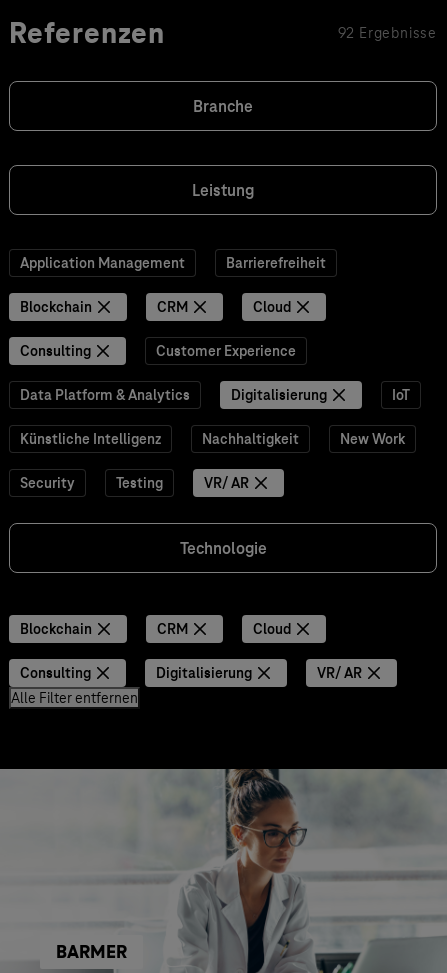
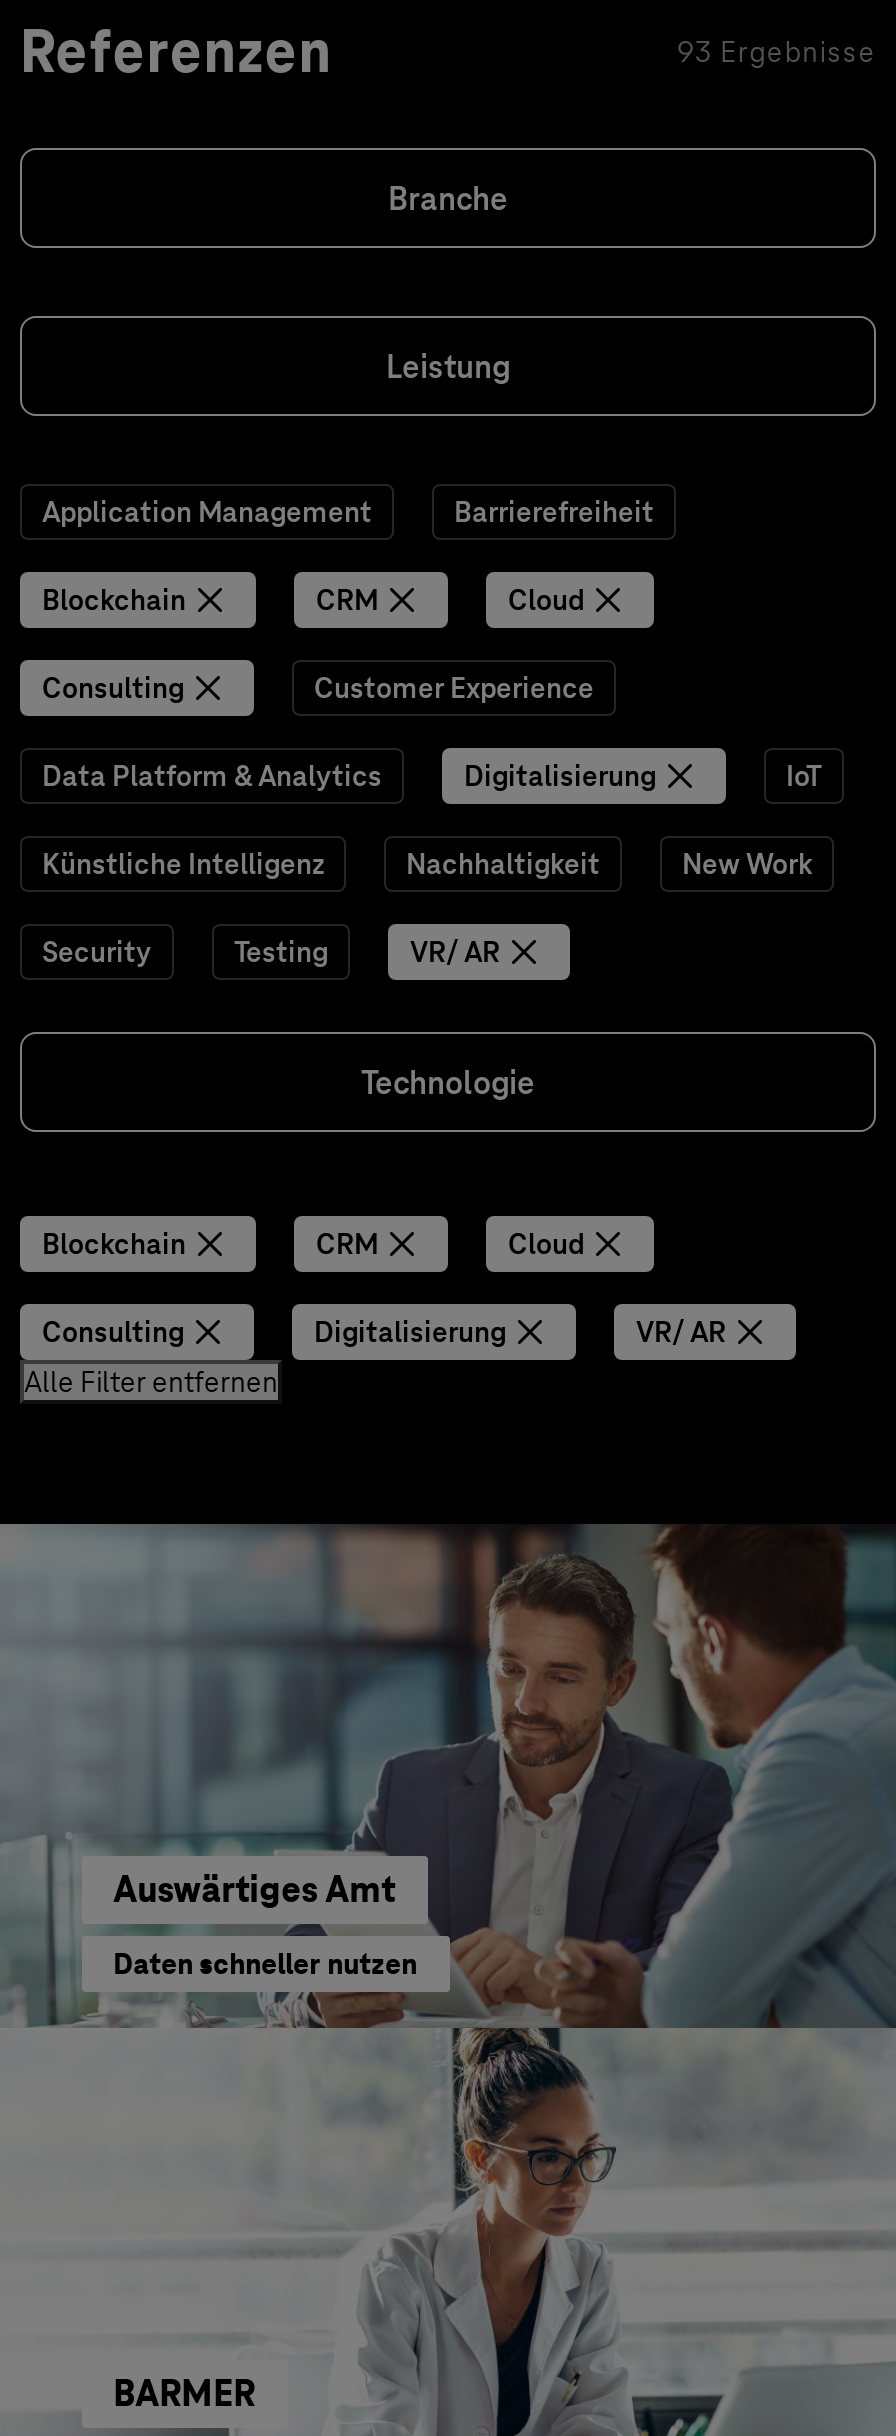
- 92 Ergebnisse
+ 93 Ergebnisse

+ [image]
+ Auswärtiges Amt
+ Daten schneller nutzen
